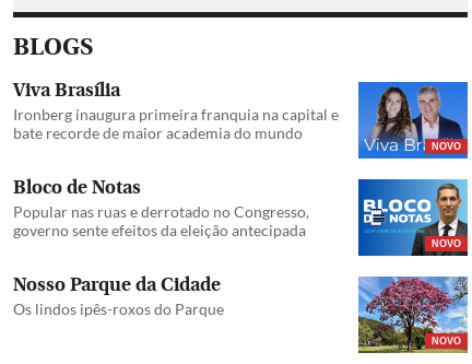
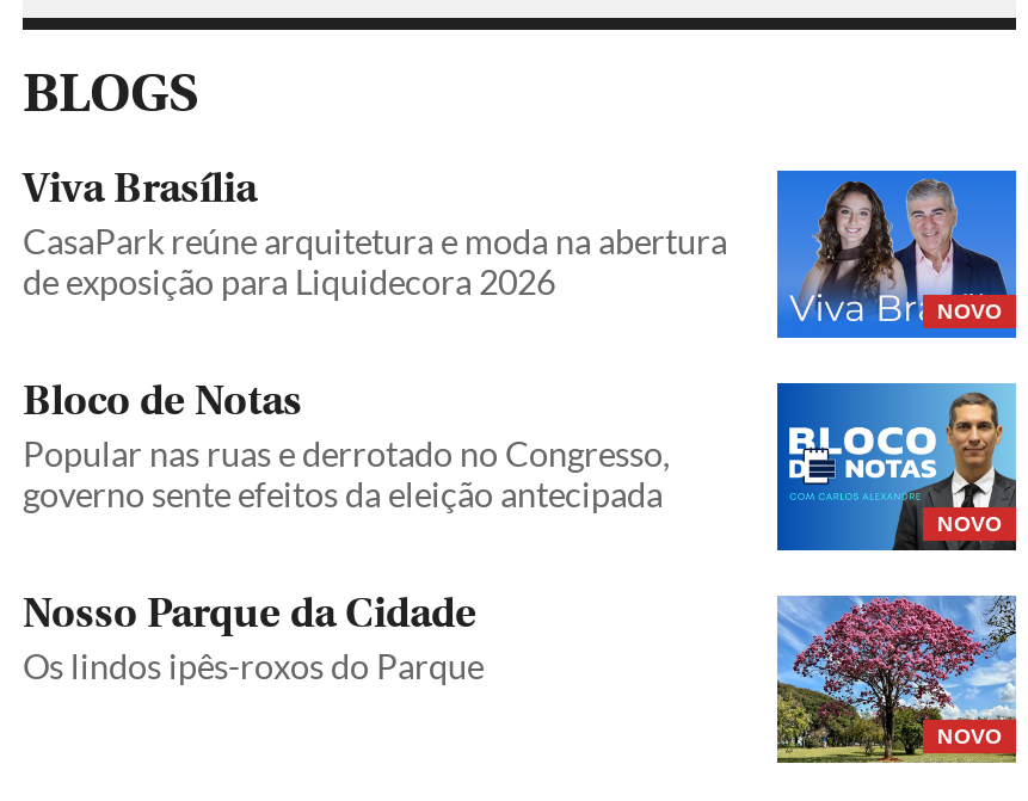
- Ironberg inaugura primeira franquia na capital e
- bate recorde de maior academia do mundo
+ CasaPark reúne arquitetura e moda na abertura
+ de exposição para Liquidecora 2026
